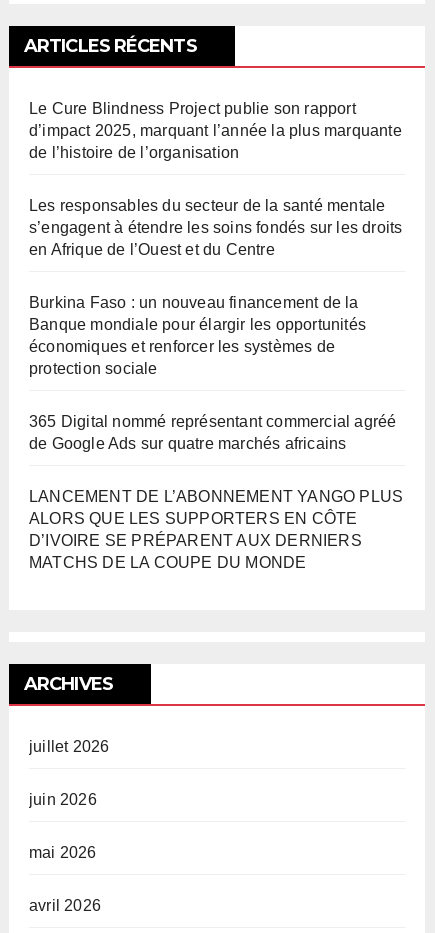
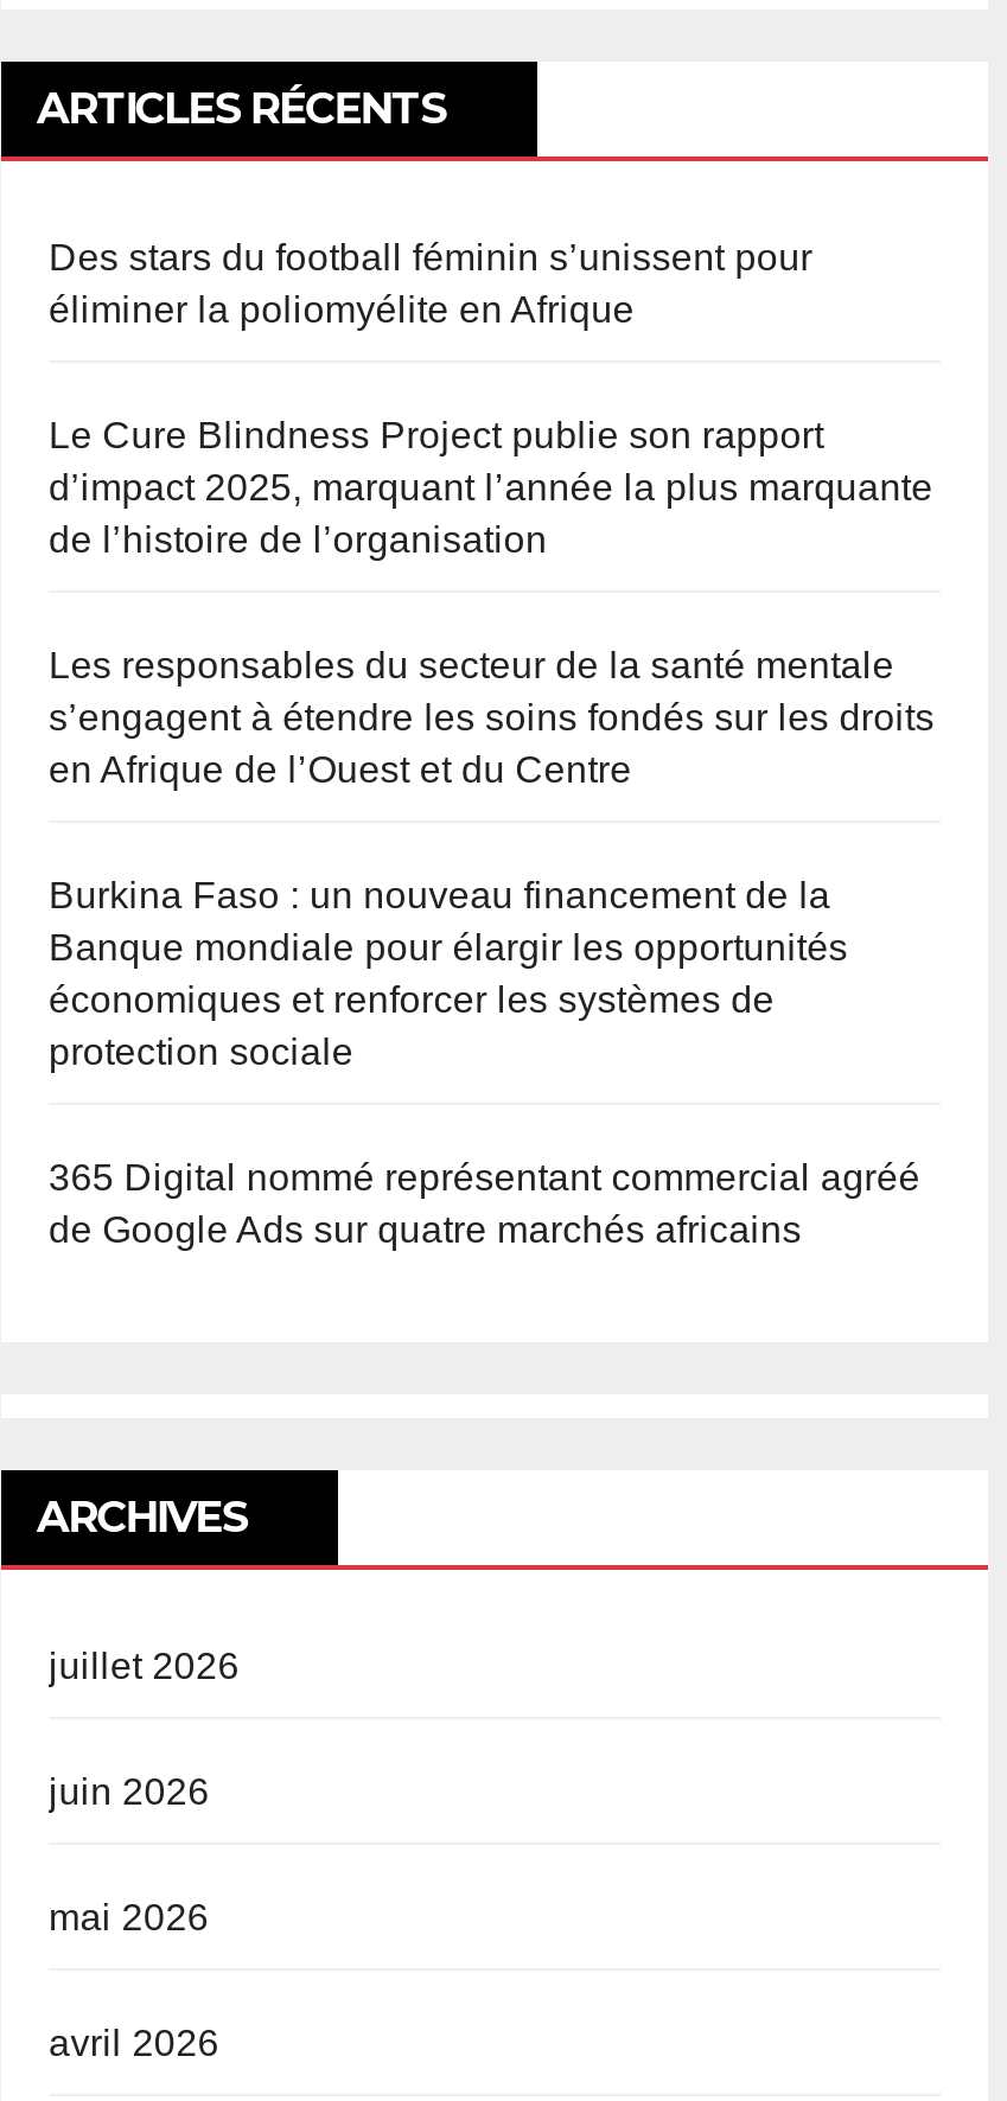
+ Des stars du football féminin s’unissent pour
+ éliminer la poliomyélite en Afrique

moved down: Le Cure Blindness Project publie son rapport | d’impact 2025, marquant l’année la plus marquante | de l’histoire de l’organisation | ... | 365 Digital nommé représentant commercial agréé | de Google Ads sur quatre marchés africains

- LANCEMENT DE L’ABONNEMENT YANGO PLUS
- ALORS QUE LES SUPPORTERS EN CÔTE
- D’IVOIRE SE PRÉPARENT AUX DERNIERS
- MATCHS DE LA COUPE DU MONDE
